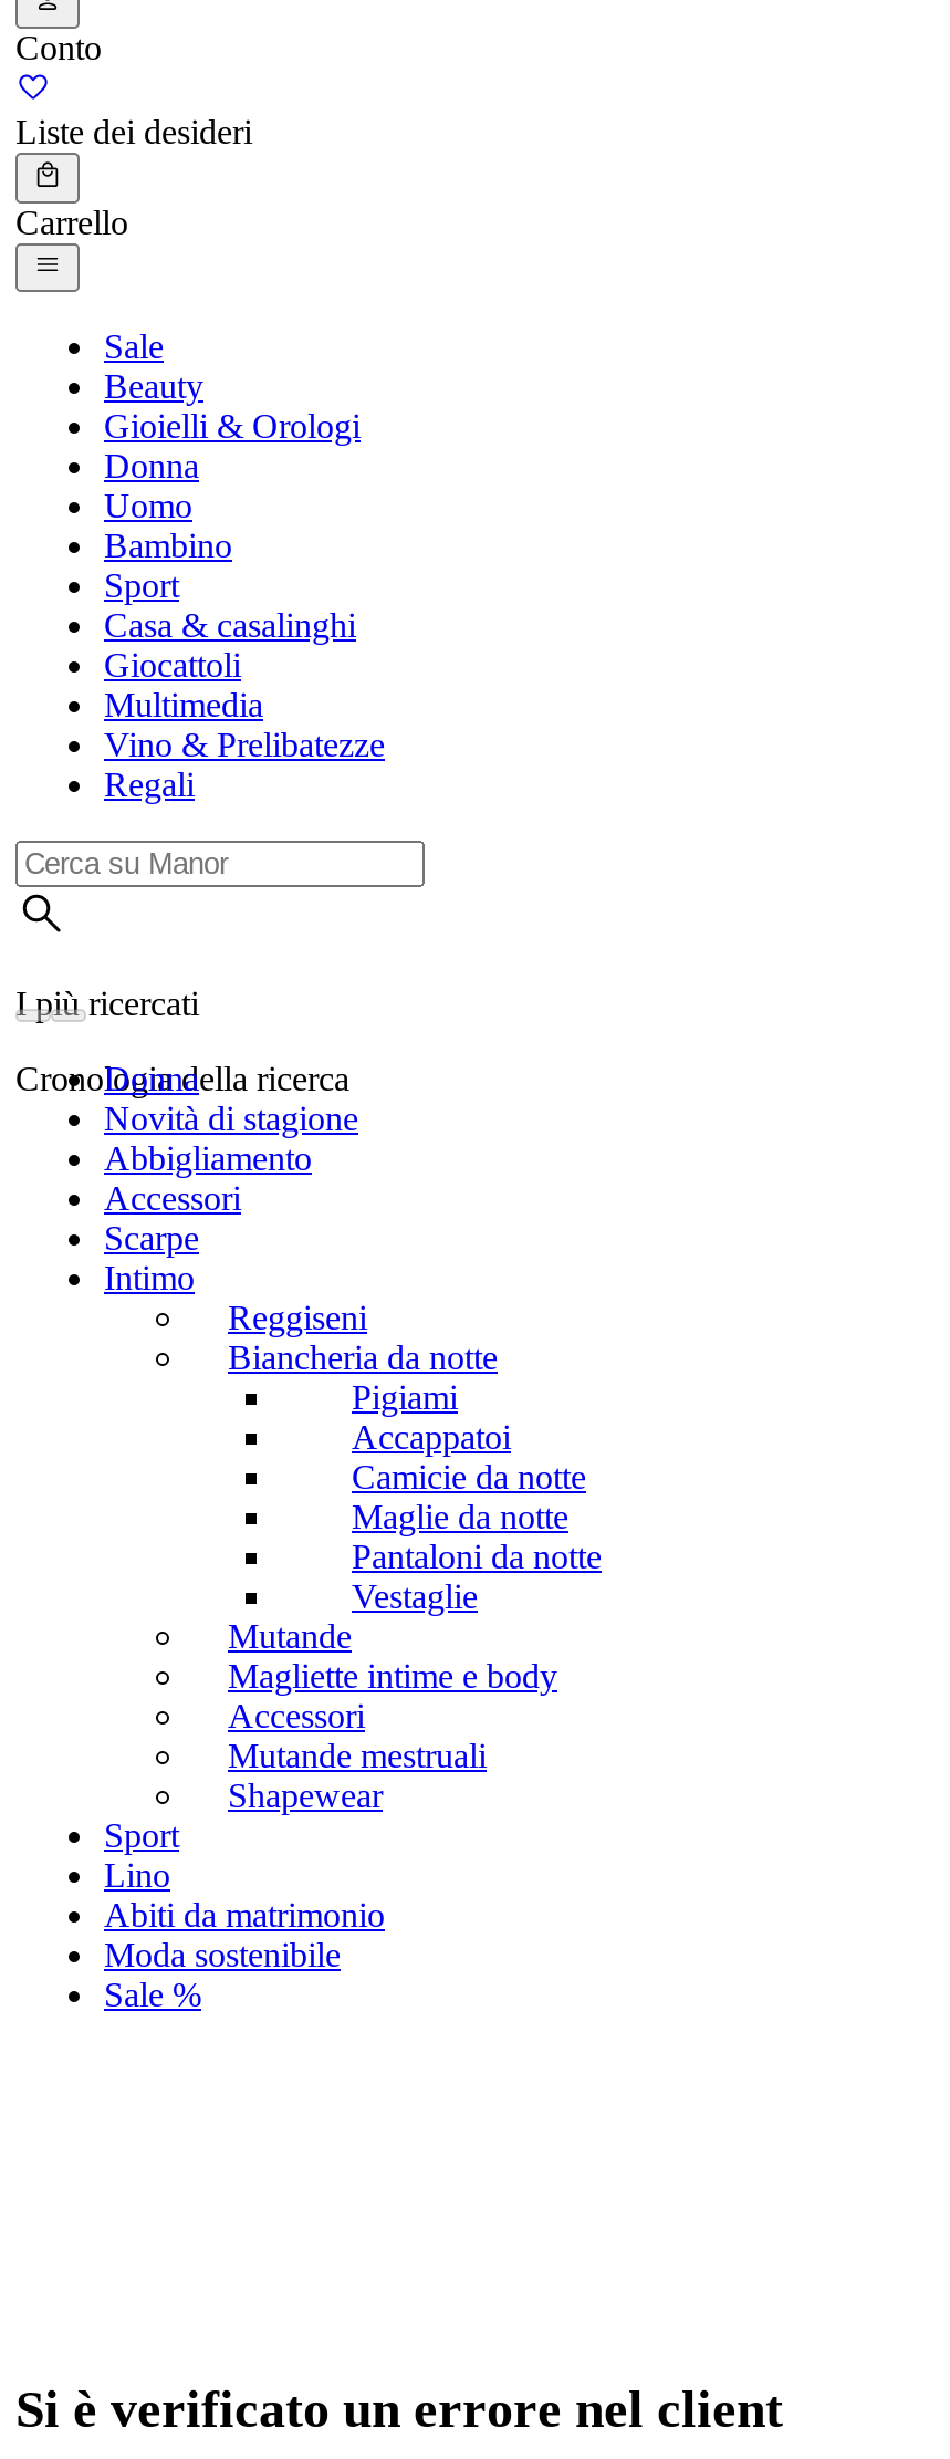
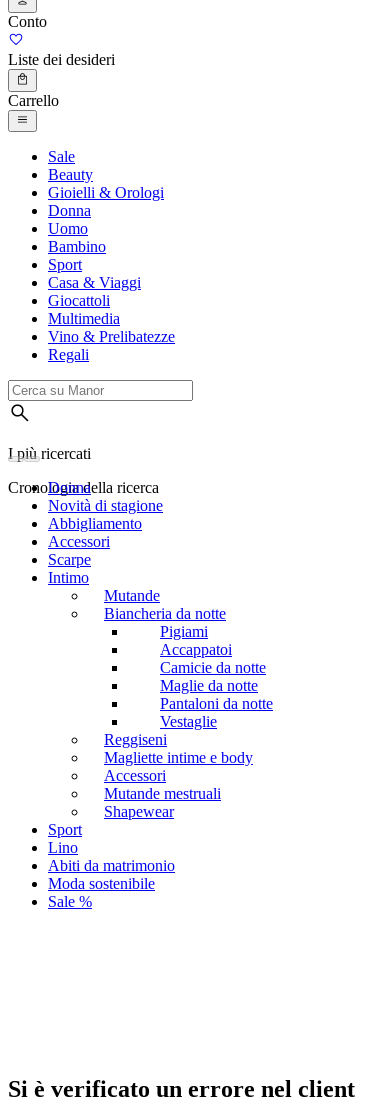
- Casa & casalinghi
+ Casa & Viaggi

moved down: Reggiseni

moved up: Mutande
